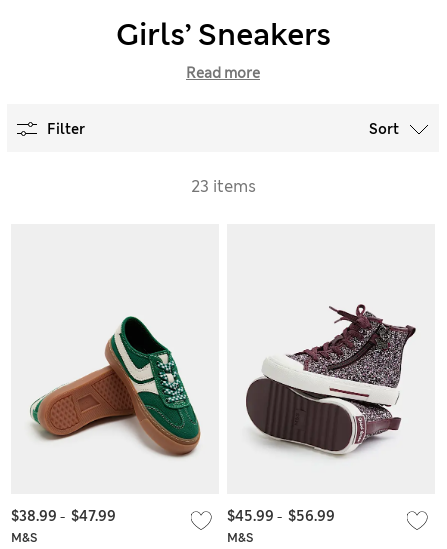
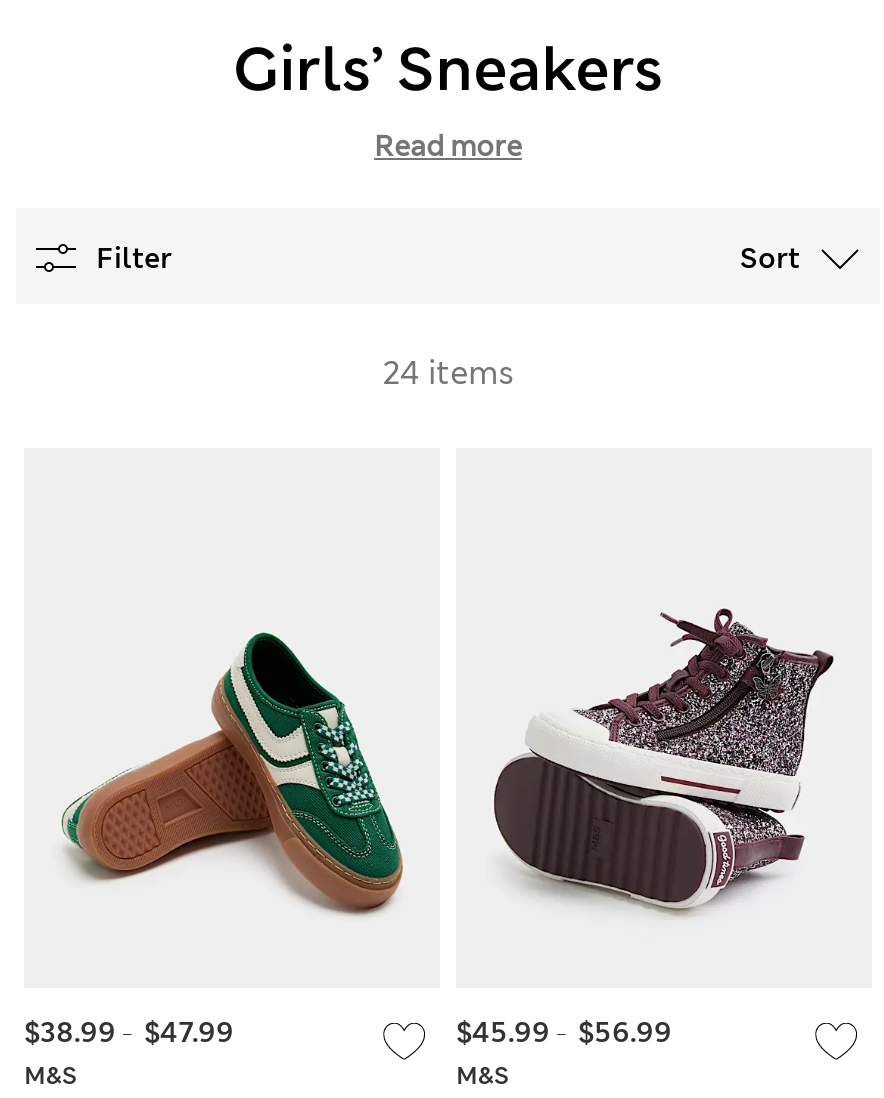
- 23 items
+ 24 items
